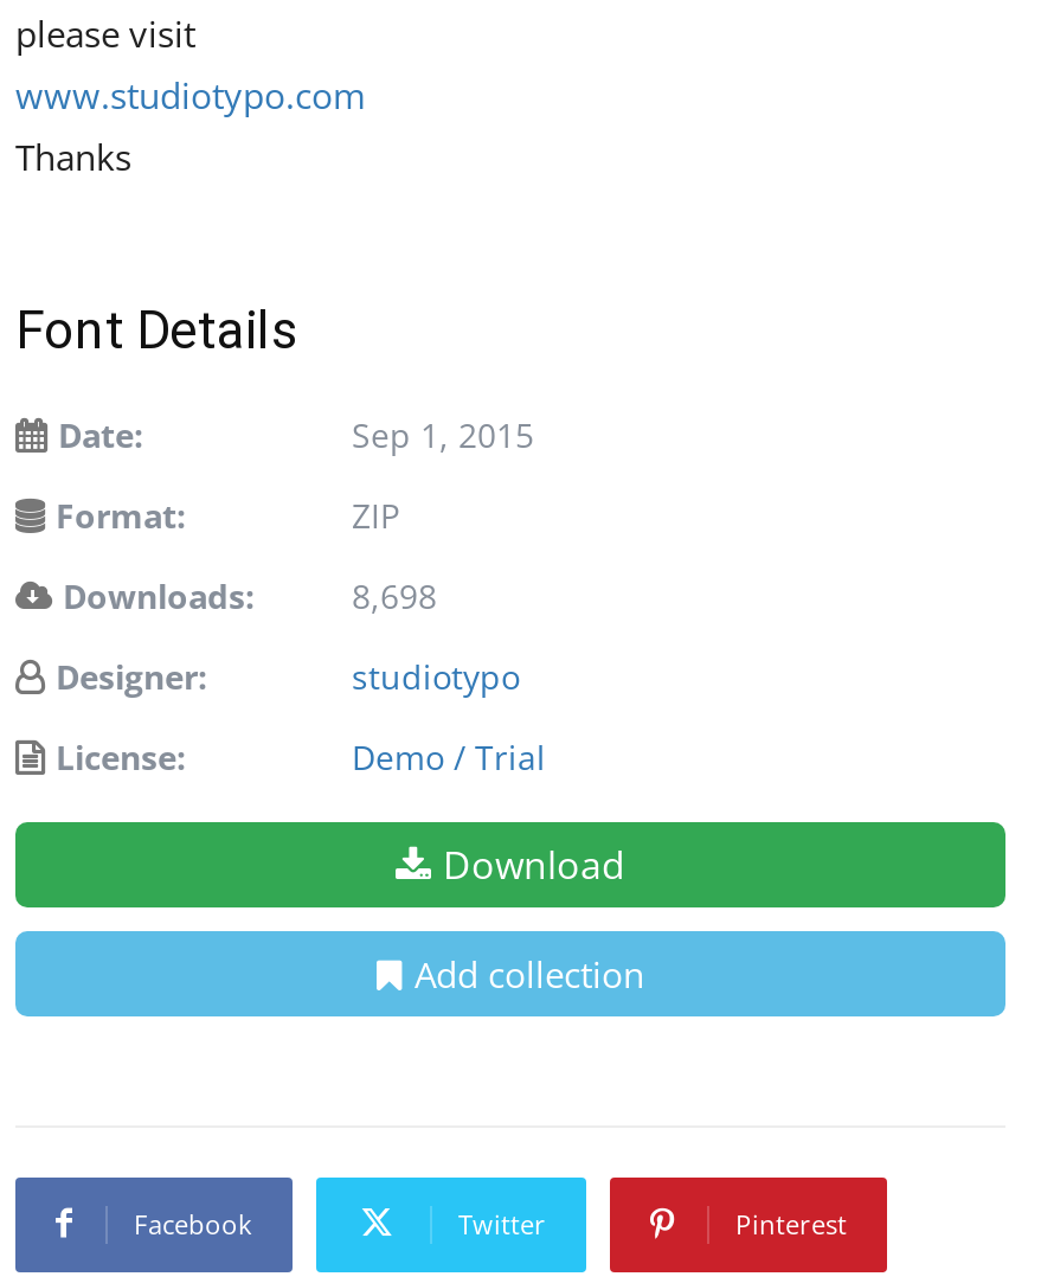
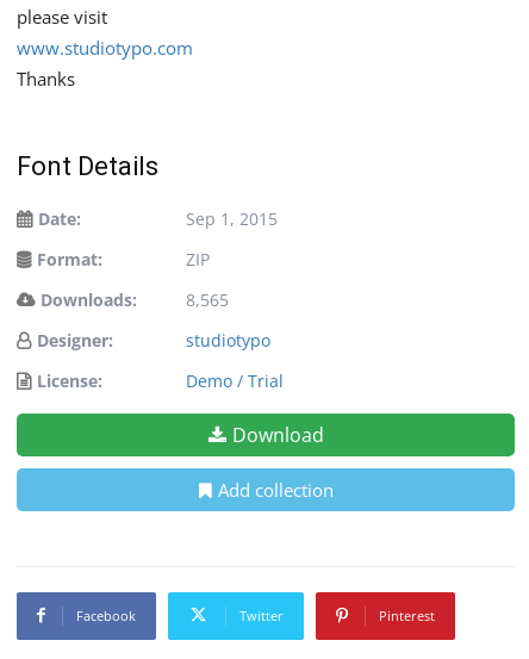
- 8,698
+ 8,565
